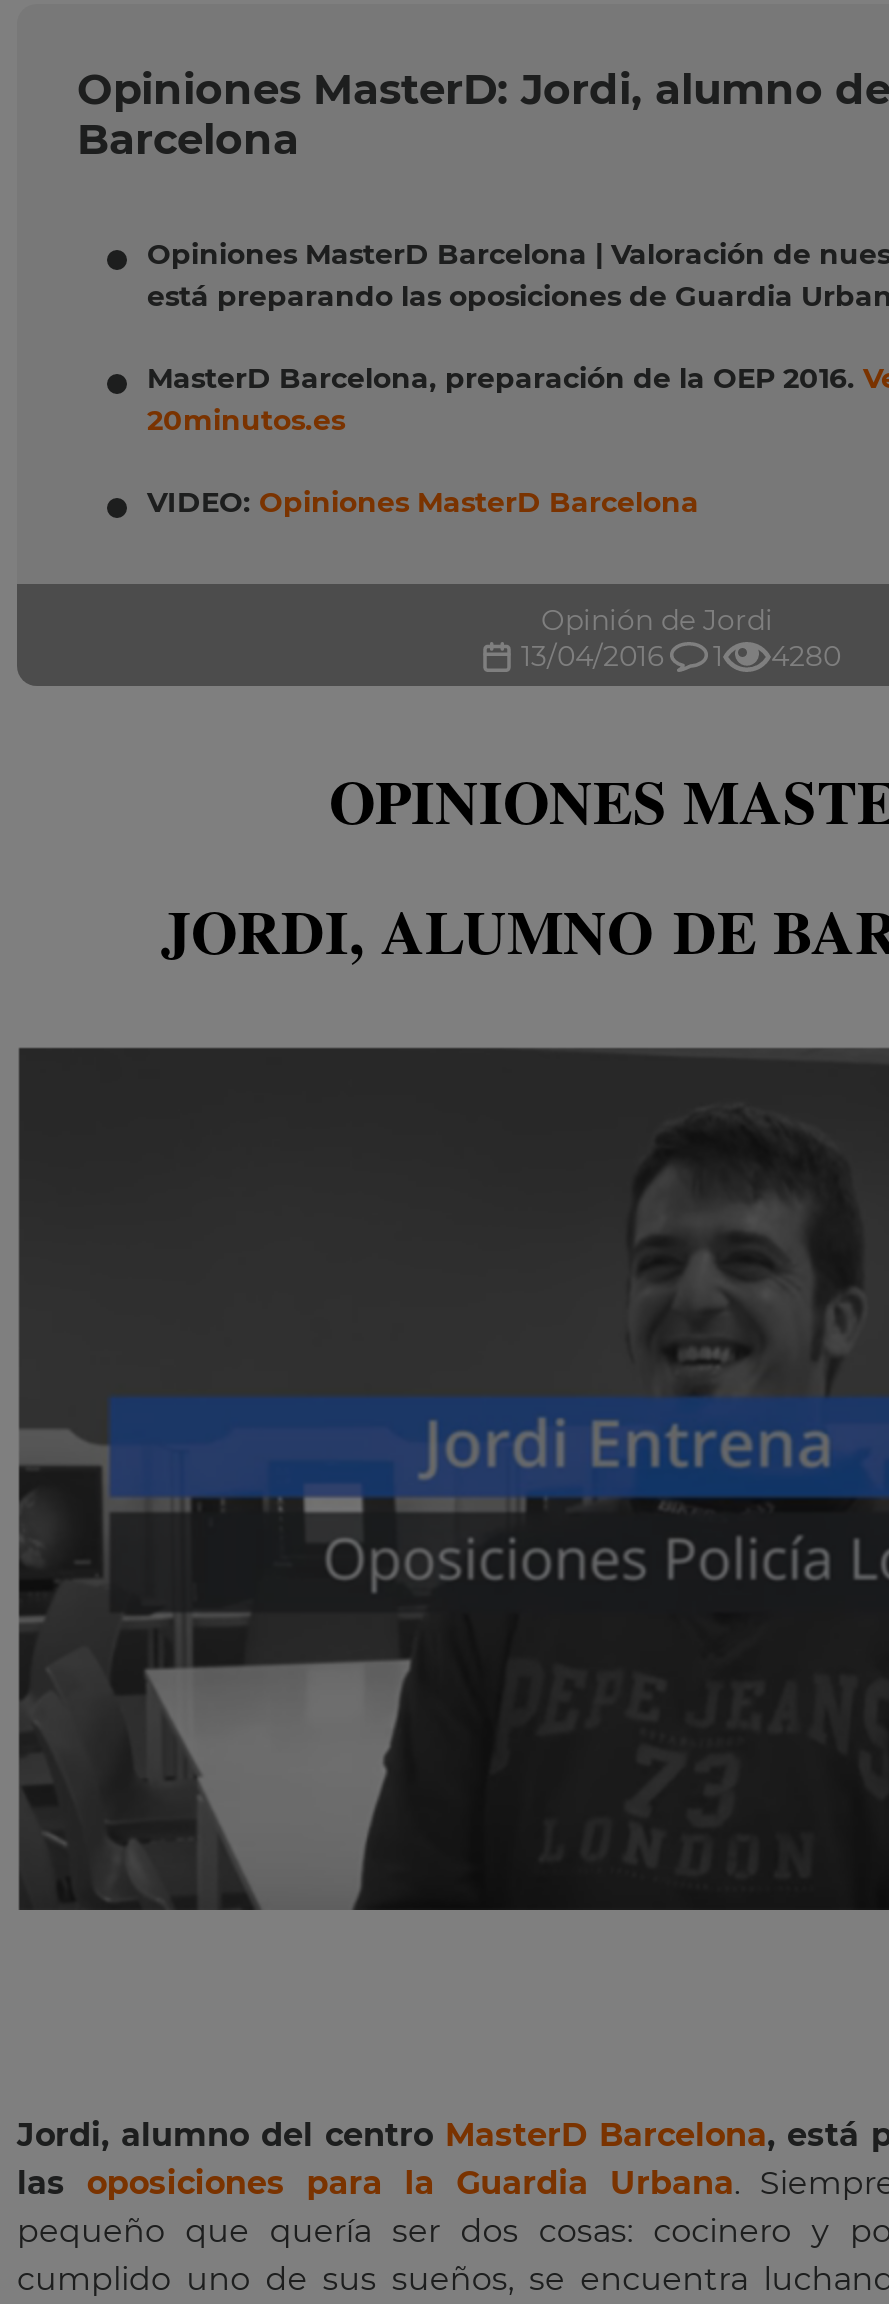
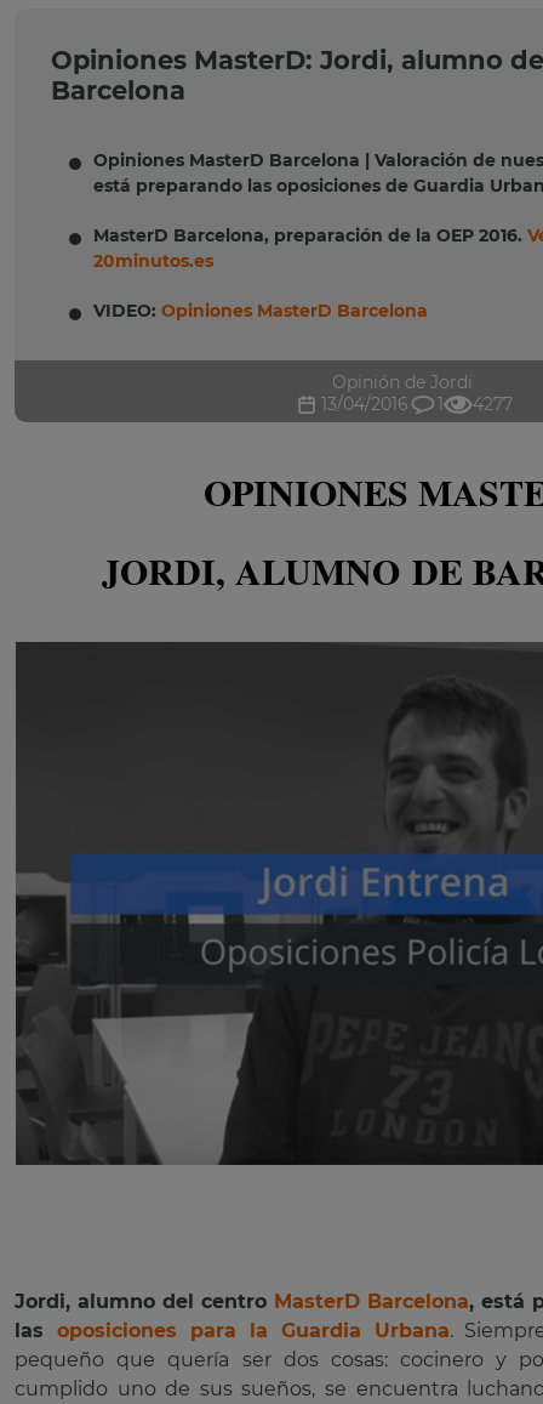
- 4280
+ 4277
